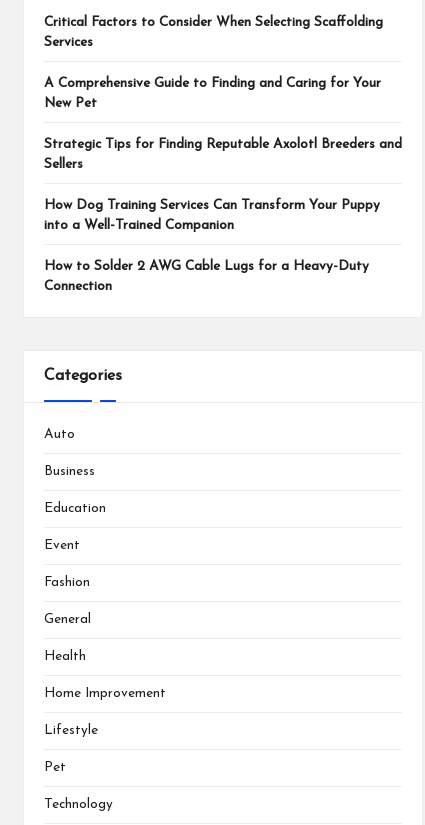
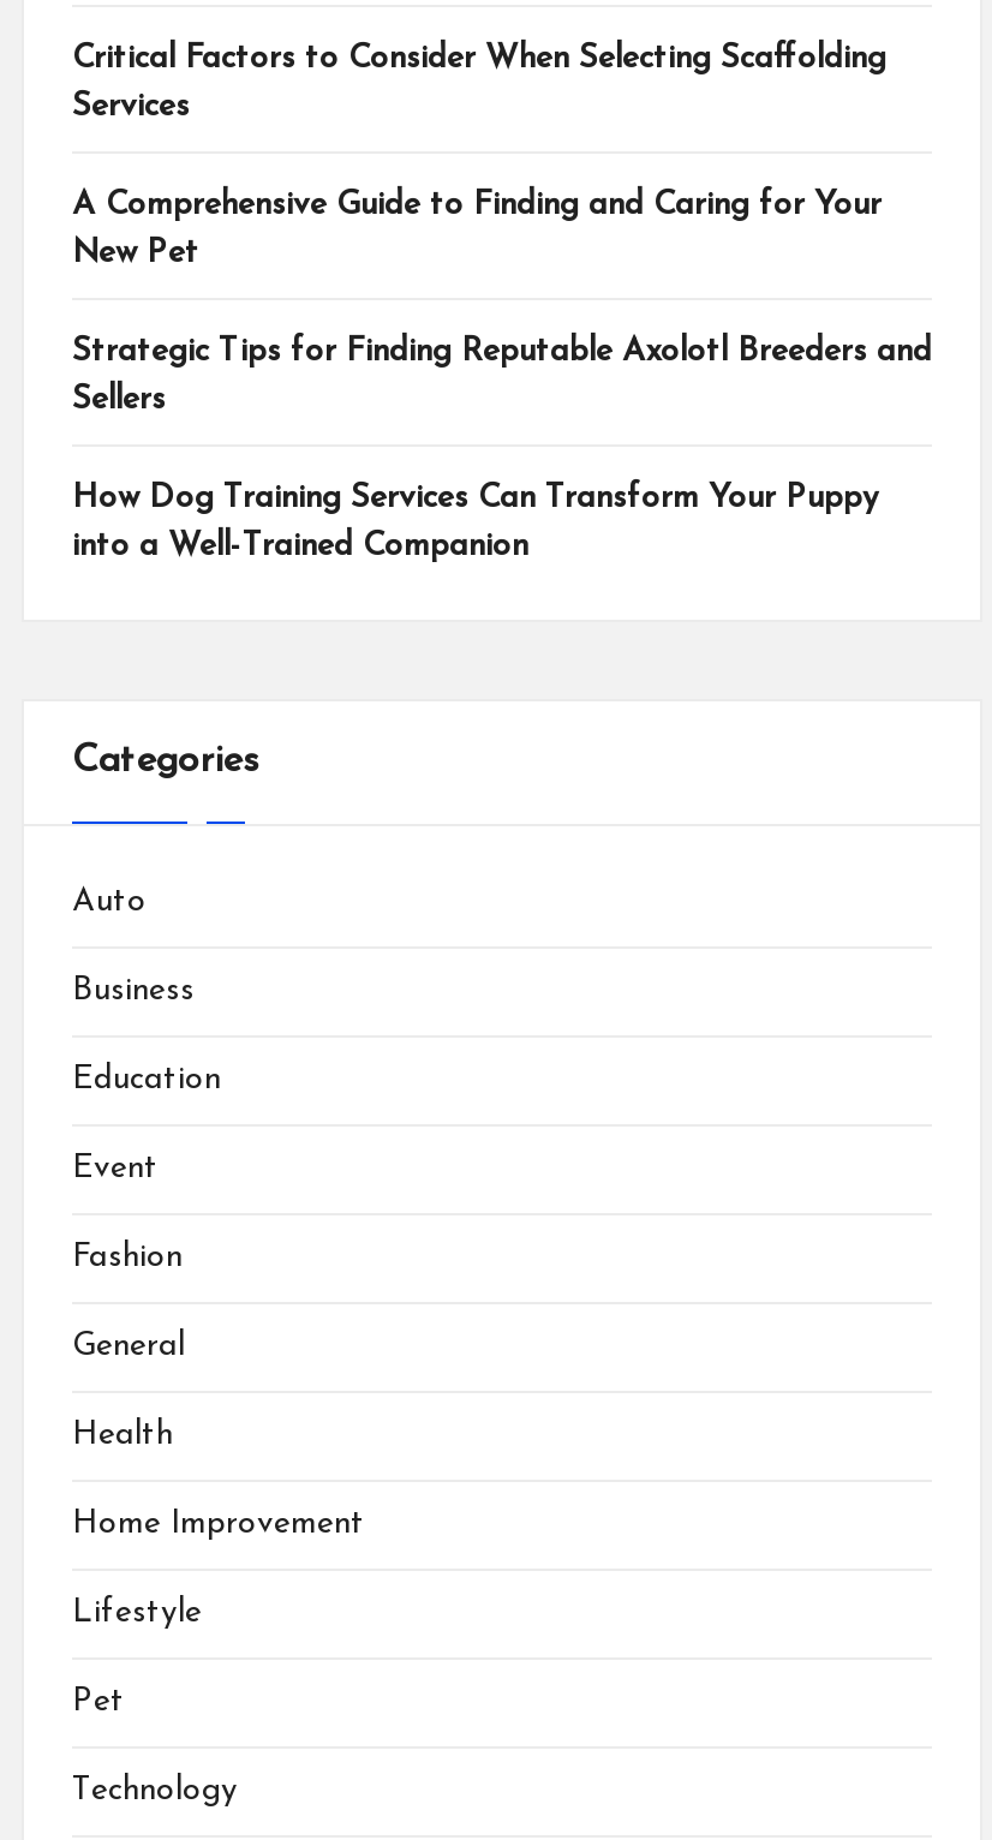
- How to Solder 2 AWG Cable Lugs for a Heavy-Duty
- Connection
